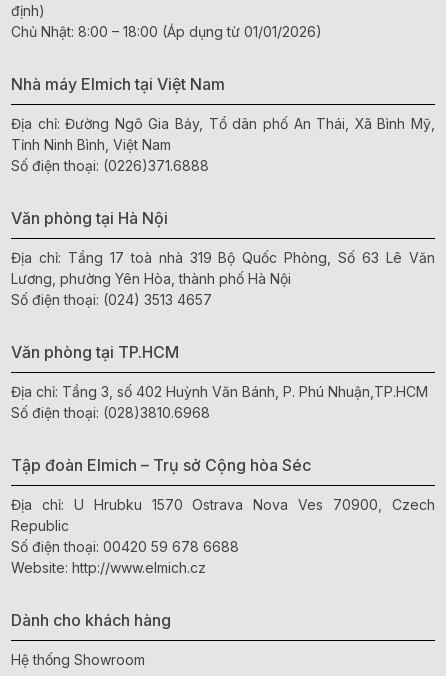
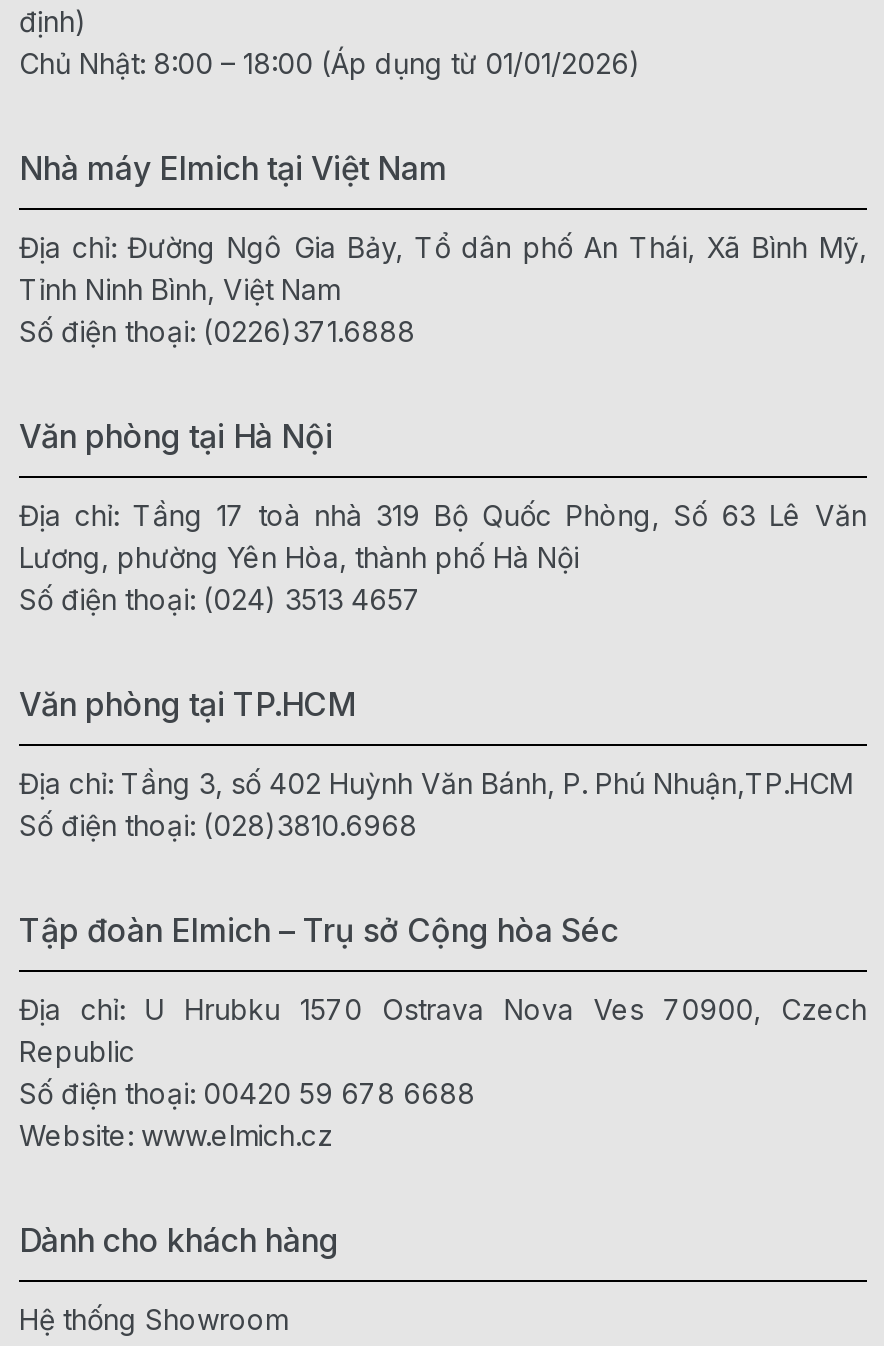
- Website: http://www.elmich.cz
+ Website: www.elmich.cz
